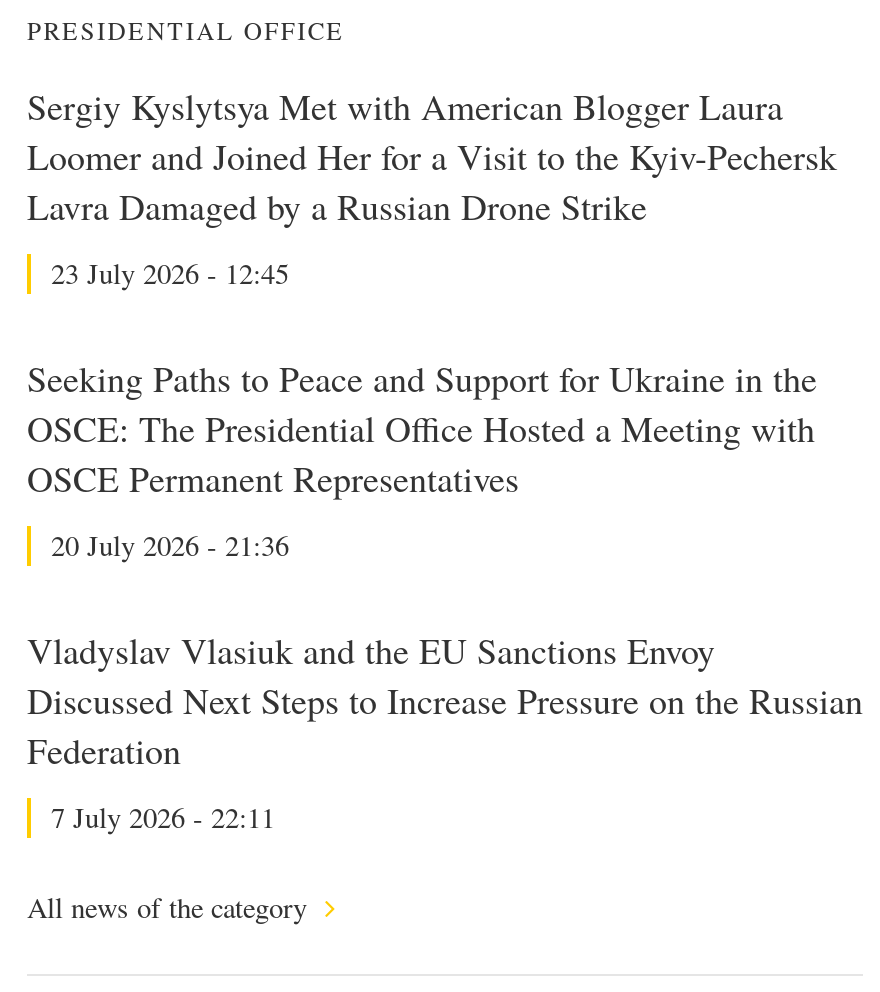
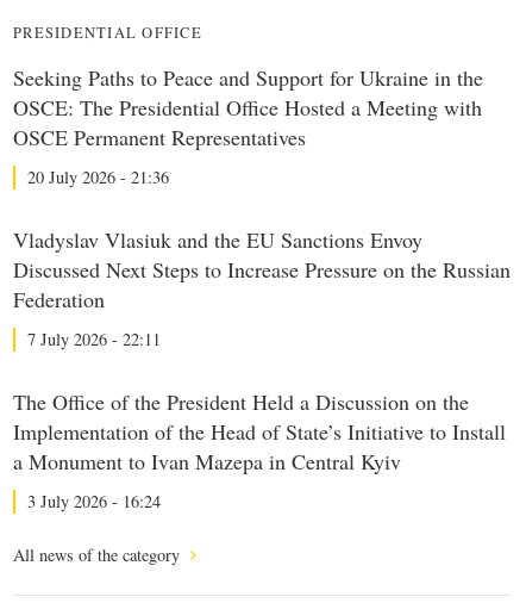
- Sergiy Kyslytsya Met with American Blogger Laura
- Loomer and Joined Her for a Visit to the Kyiv-Pechersk
- Lavra Damaged by a Russian Drone Strike
- 23 July 2026 - 12:45

moved up: Seeking Paths to Peace and Support for Ukraine in the | OSCE: The Presidential Office Hosted a Meeting with | OSCE Permanent Representatives | 20 July 2026 - 21:36 | Vladyslav Vlasiuk and the EU Sanctions Envoy | Discussed Next Steps to Increase Pressure on the Russian | Federation | 7 July 2026 - 22:11

+ The Office of the President Held a Discussion on the
+ Implementation of the Head of State’s Initiative to Install
+ a Monument to Ivan Mazepa in Central Kyiv
+ 3 July 2026 - 16:24
